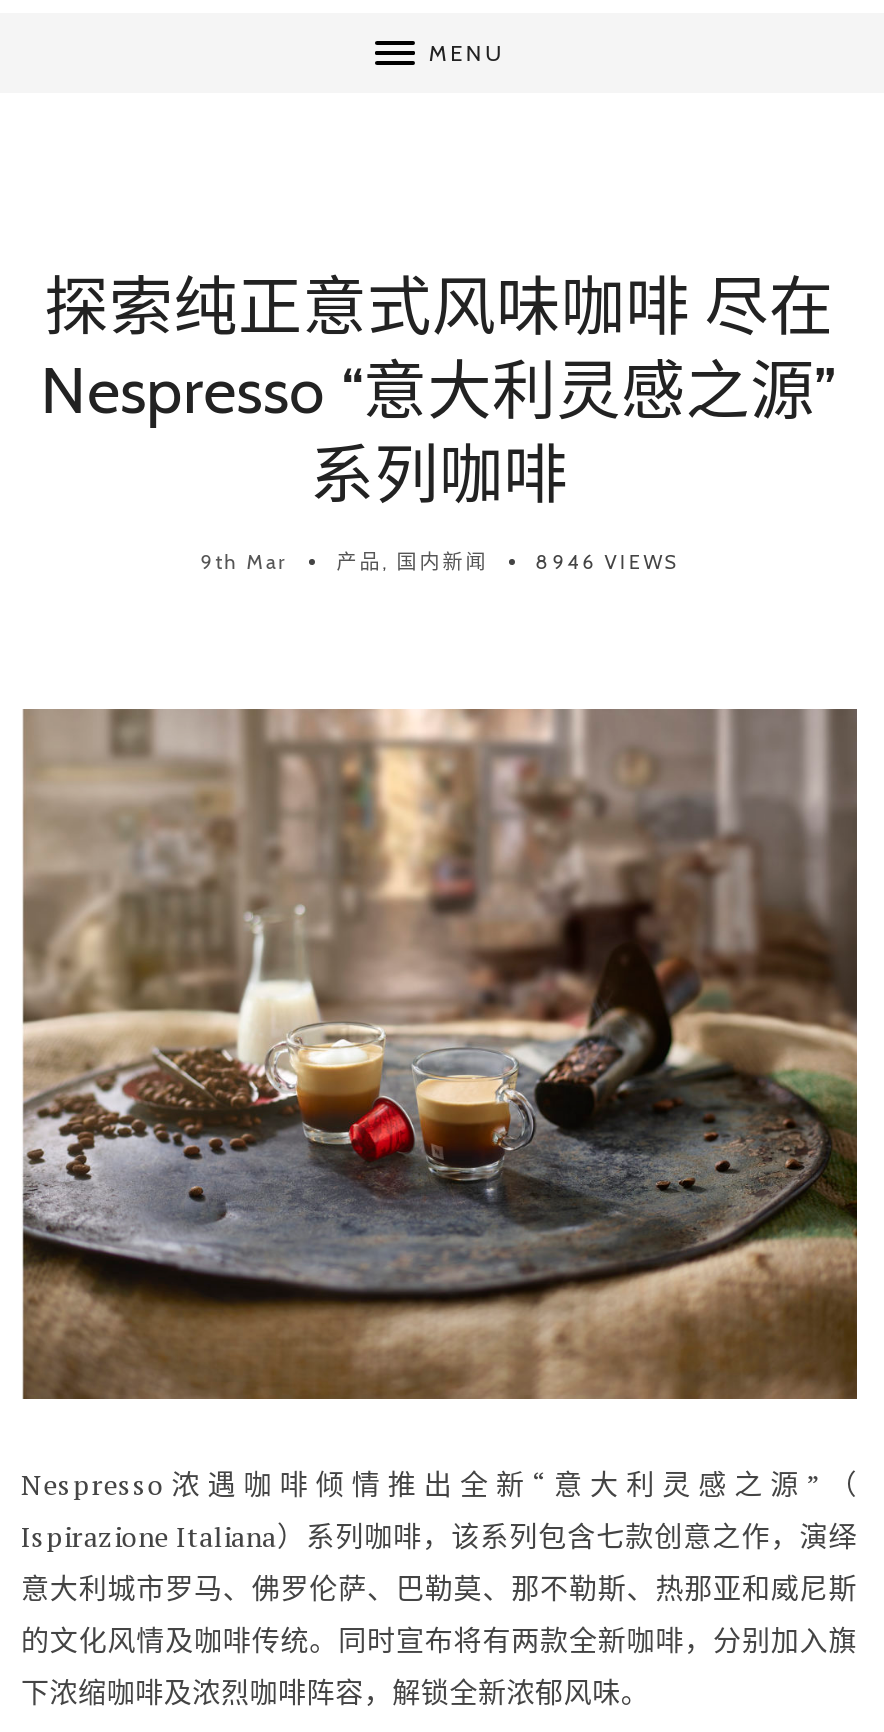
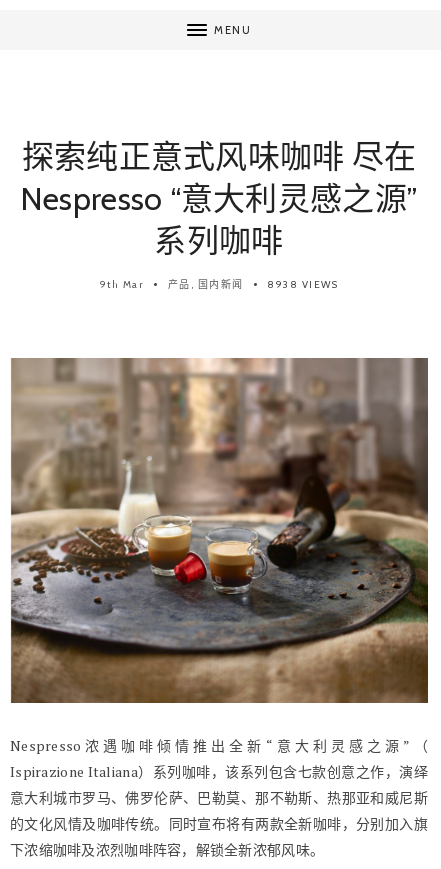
- 9th Mar 产品,国内新闻 8946 VIEWS
+ 9th Mar 产品,国内新闻 8938 VIEWS
